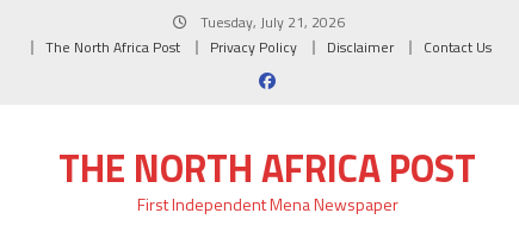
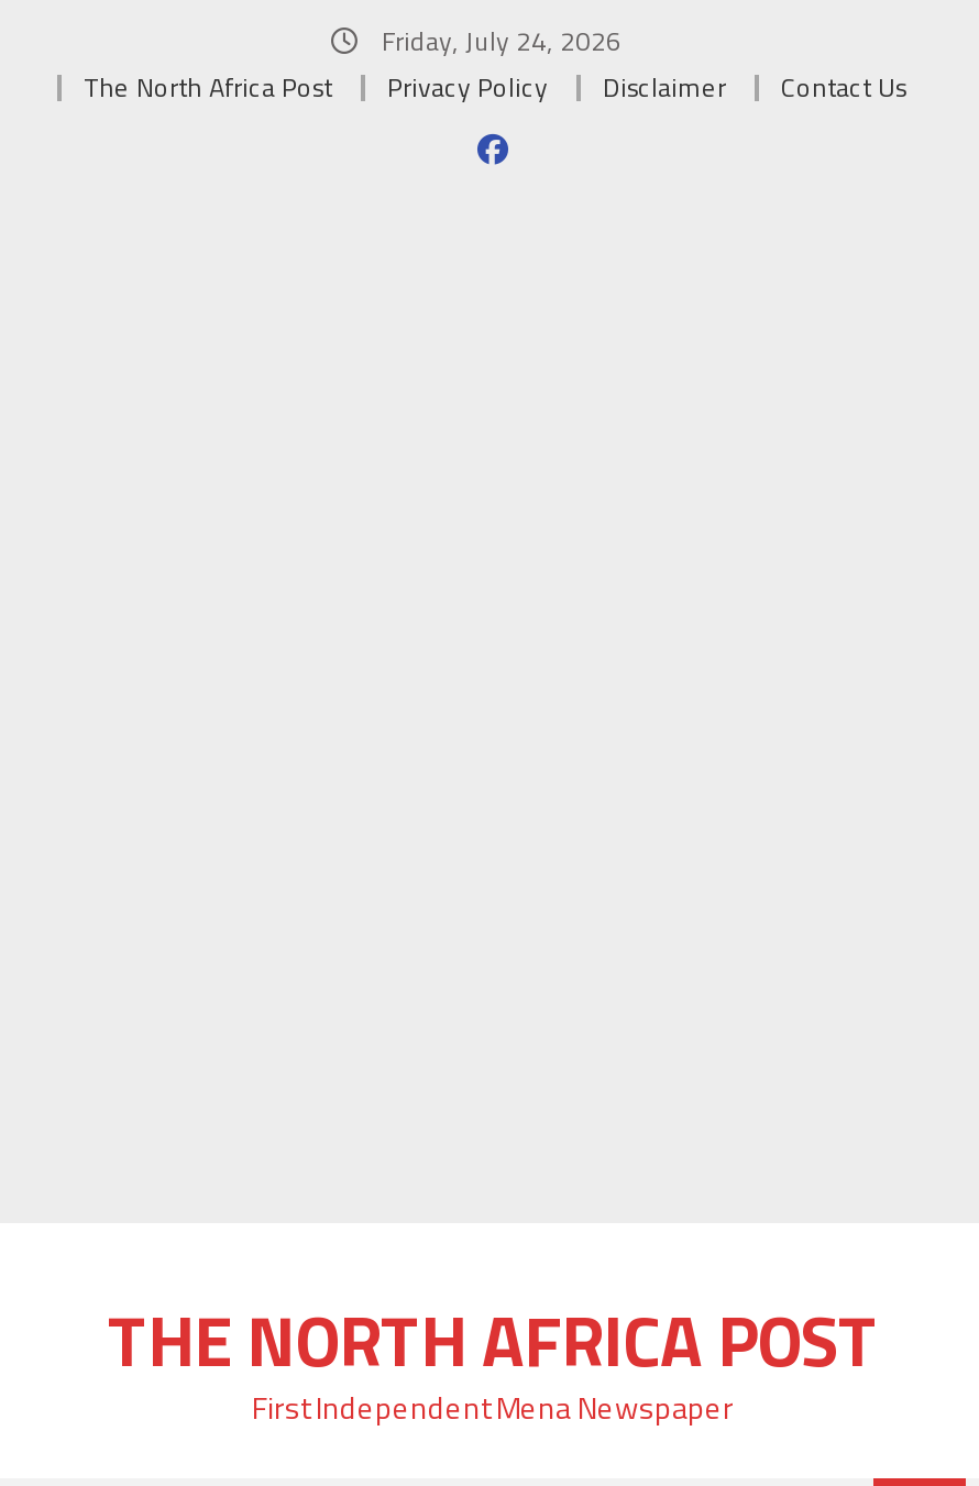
- Tuesday, July 21, 2026
+ Friday, July 24, 2026
